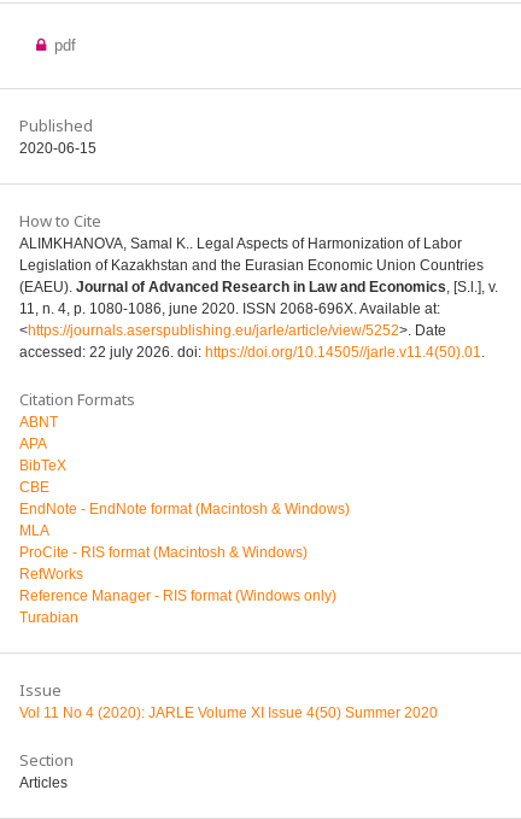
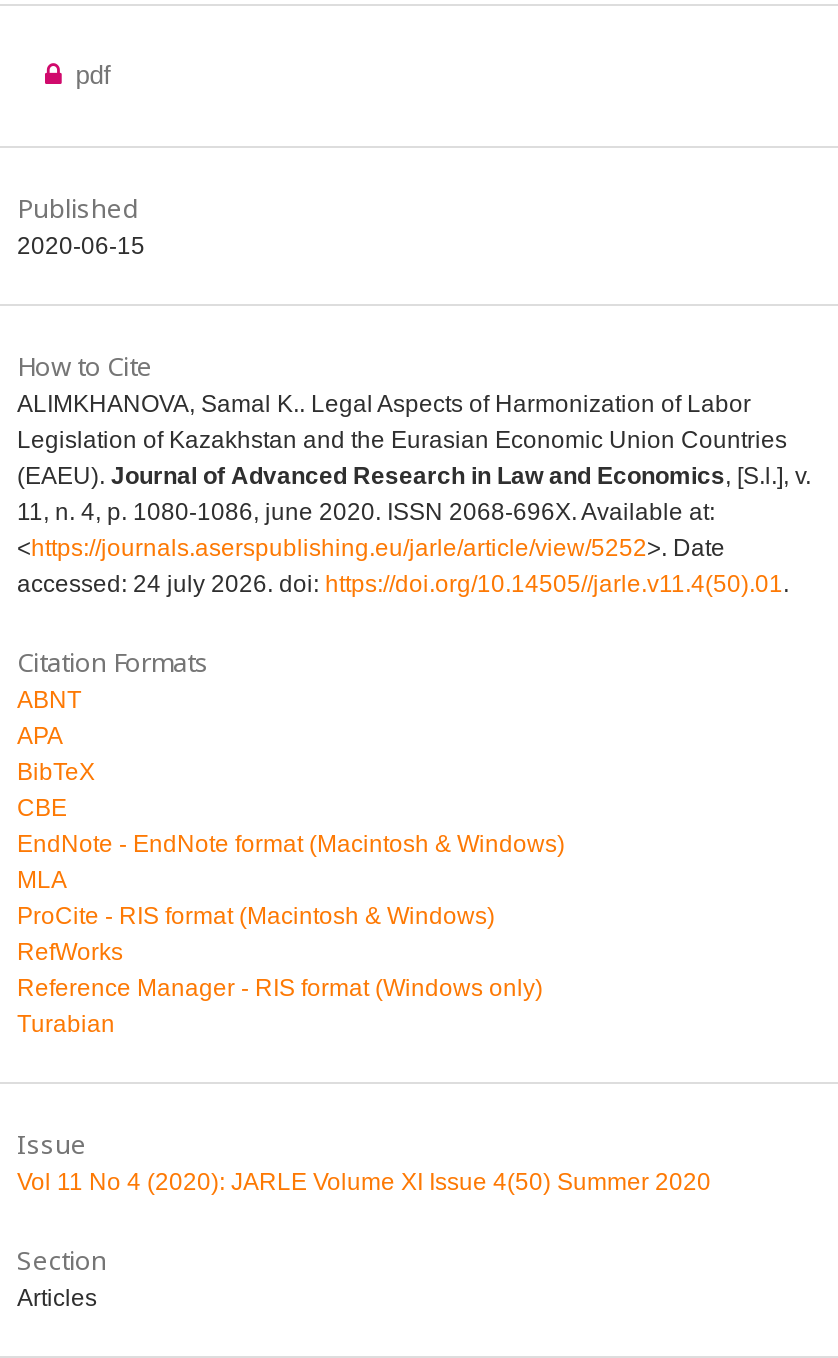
- accessed: 22 july 2026. doi: https://doi.org/10.14505//jarle.v11.4(50).01.
+ accessed: 24 july 2026. doi: https://doi.org/10.14505//jarle.v11.4(50).01.
